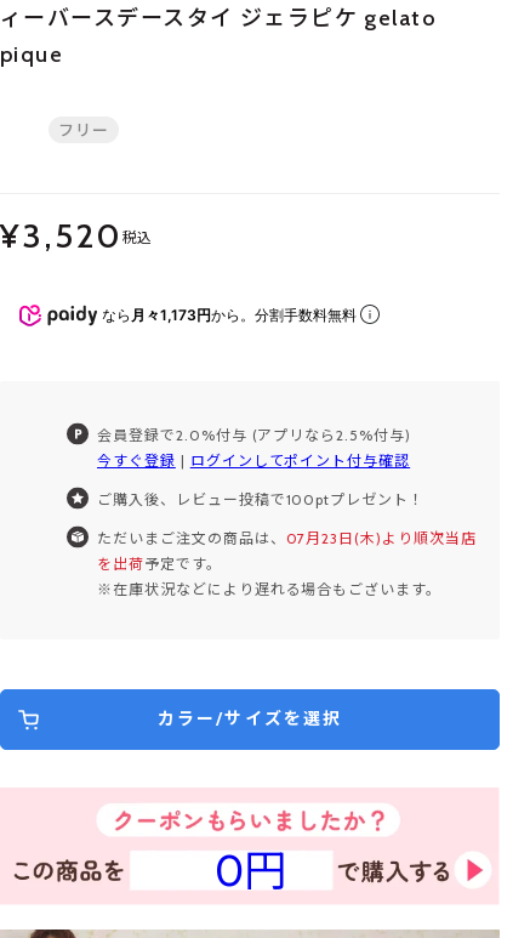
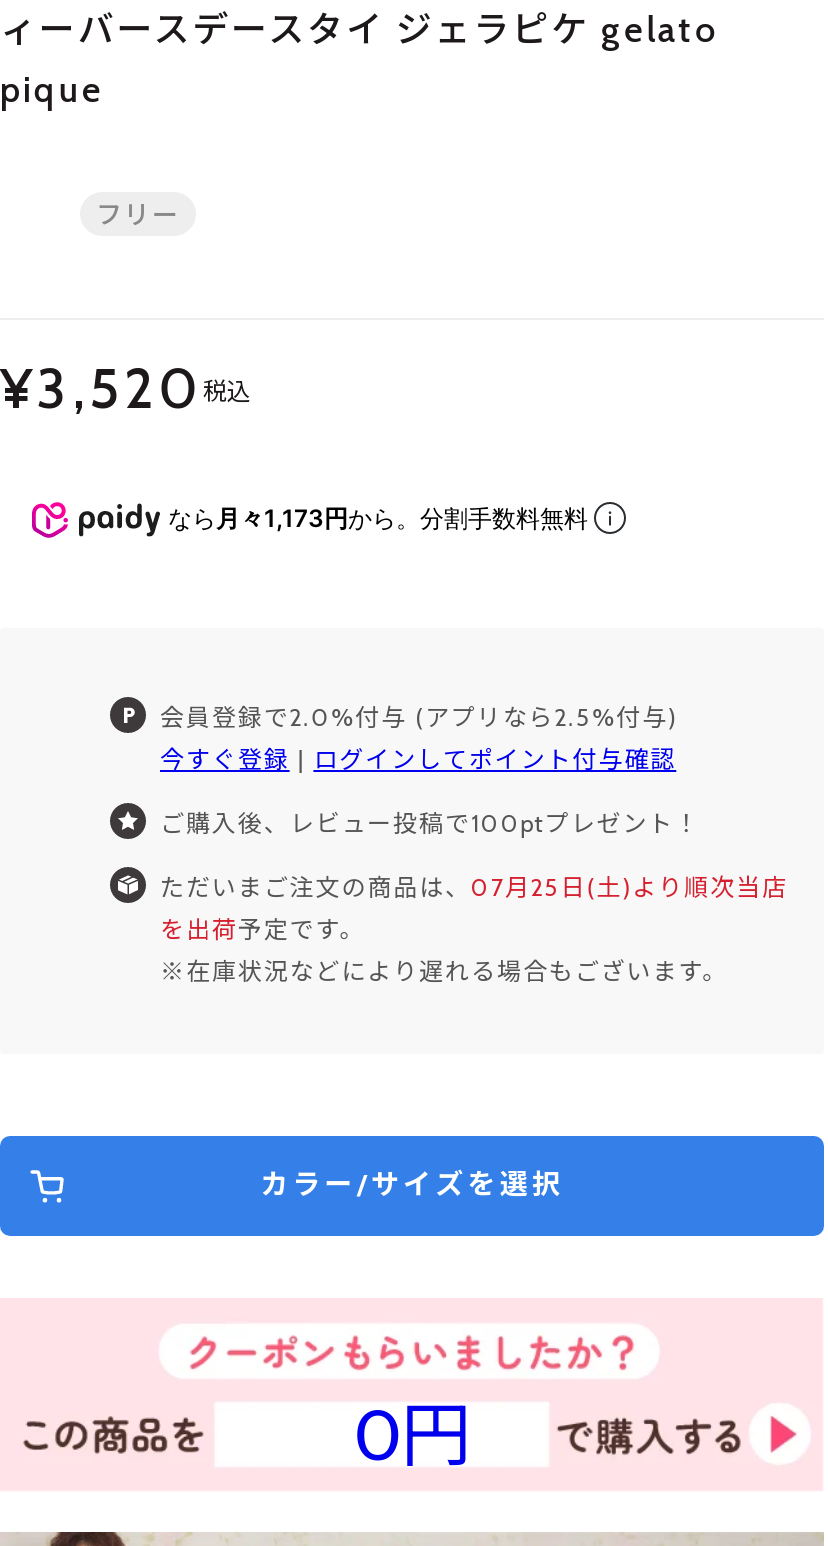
- ただいまご注文の商品は、07月23日(木)より順次当店
+ ただいまご注文の商品は、07月25日(土)より順次当店
